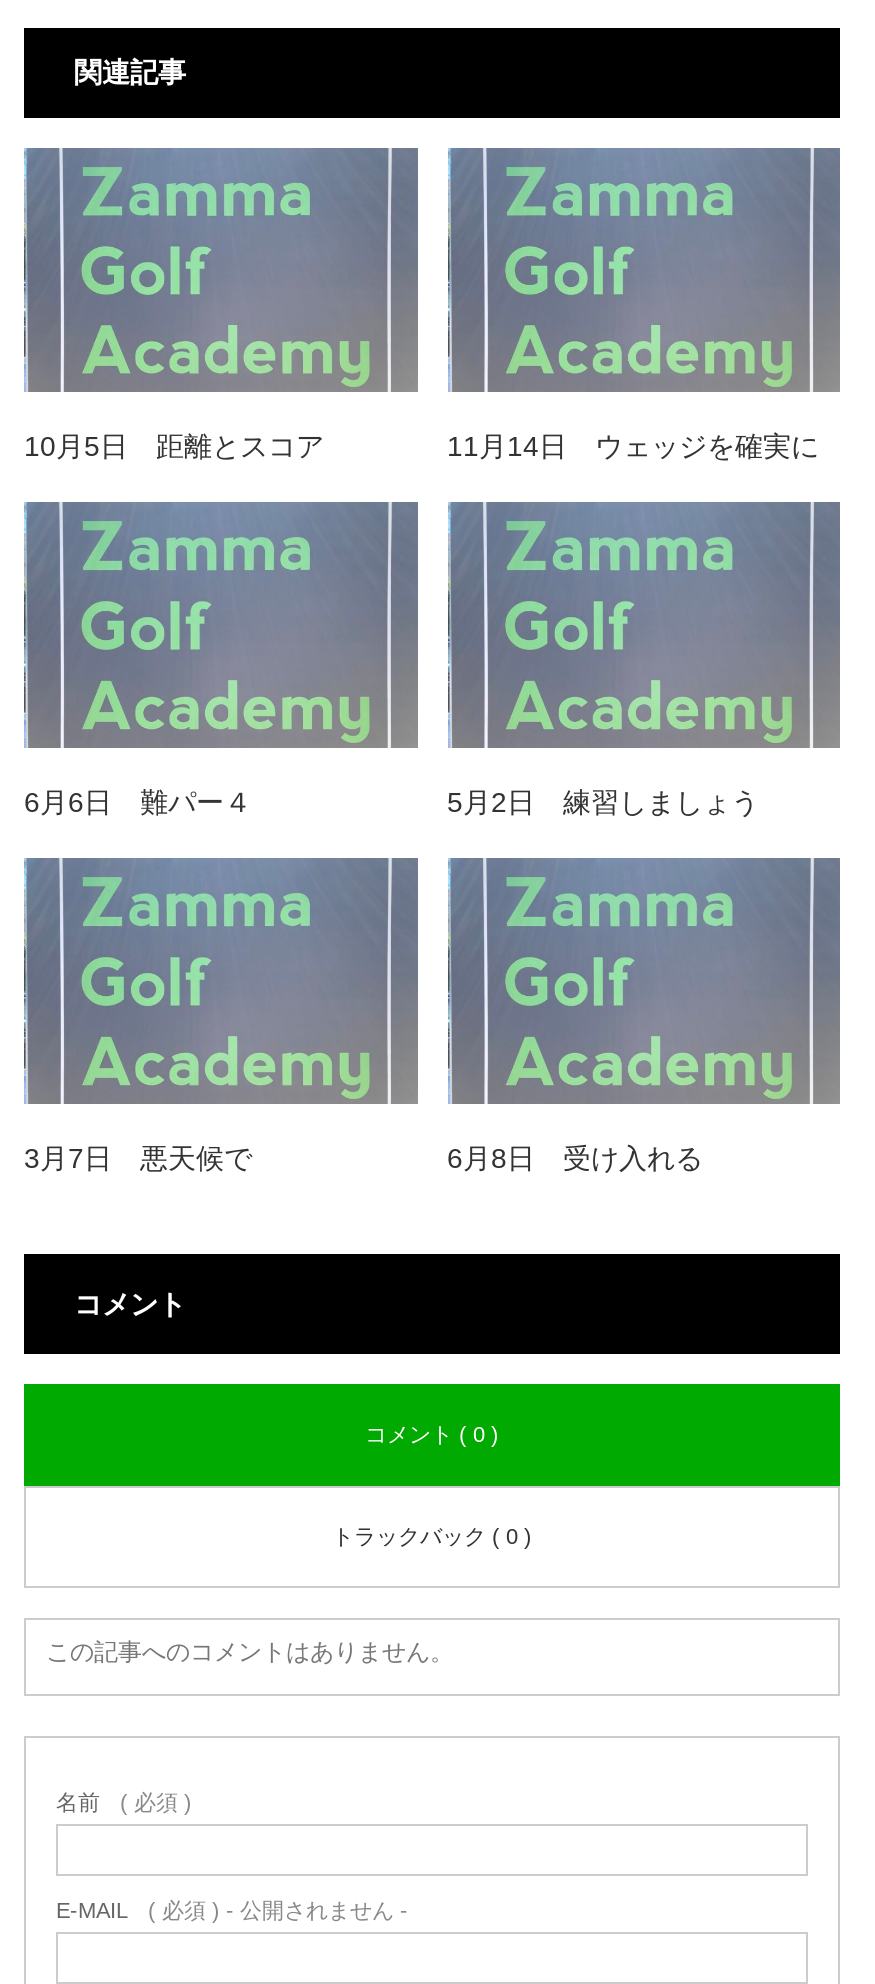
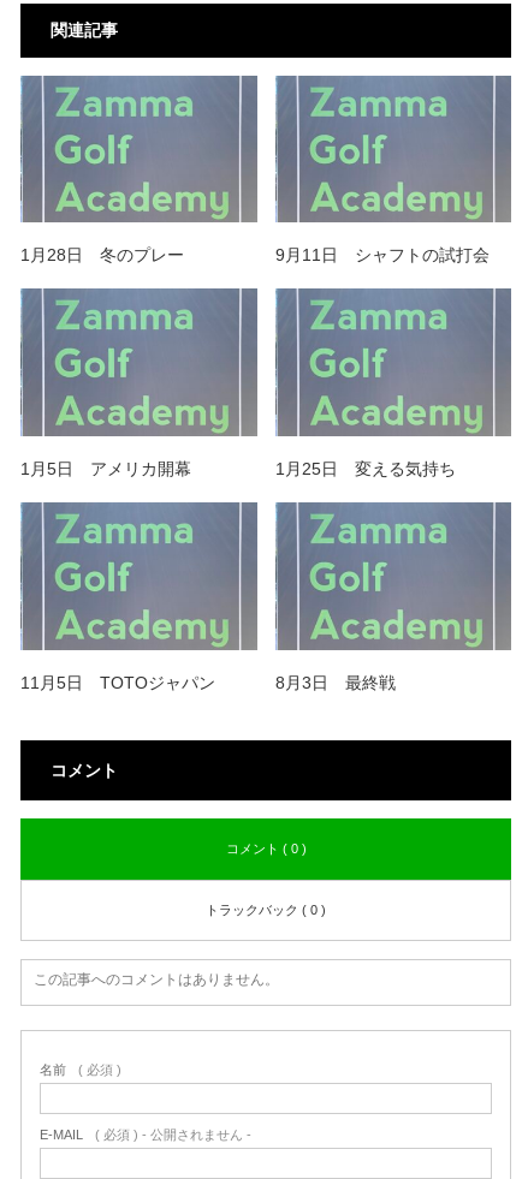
- 10月5日 距離とスコア
- 11月14日 ウェッジを確実に
+ 1月28日 冬のプレー
+ 9月11日 シャフトの試打会

- 6月6日 難パー４
- 5月2日 練習しましょう
+ 1月5日 アメリカ開幕
+ 1月25日 変える気持ち

- 3月7日 悪天候で
- 6月8日 受け入れる
+ 11月5日 TOTOジャパン
+ 8月3日 最終戦
